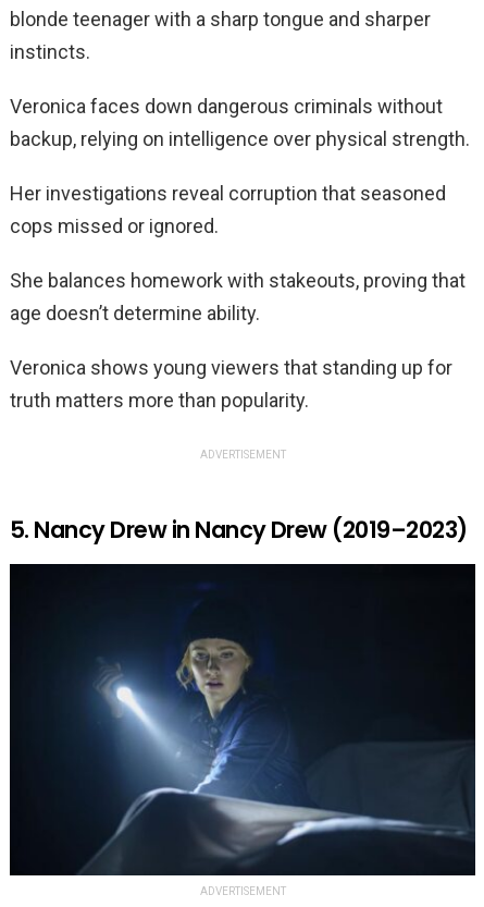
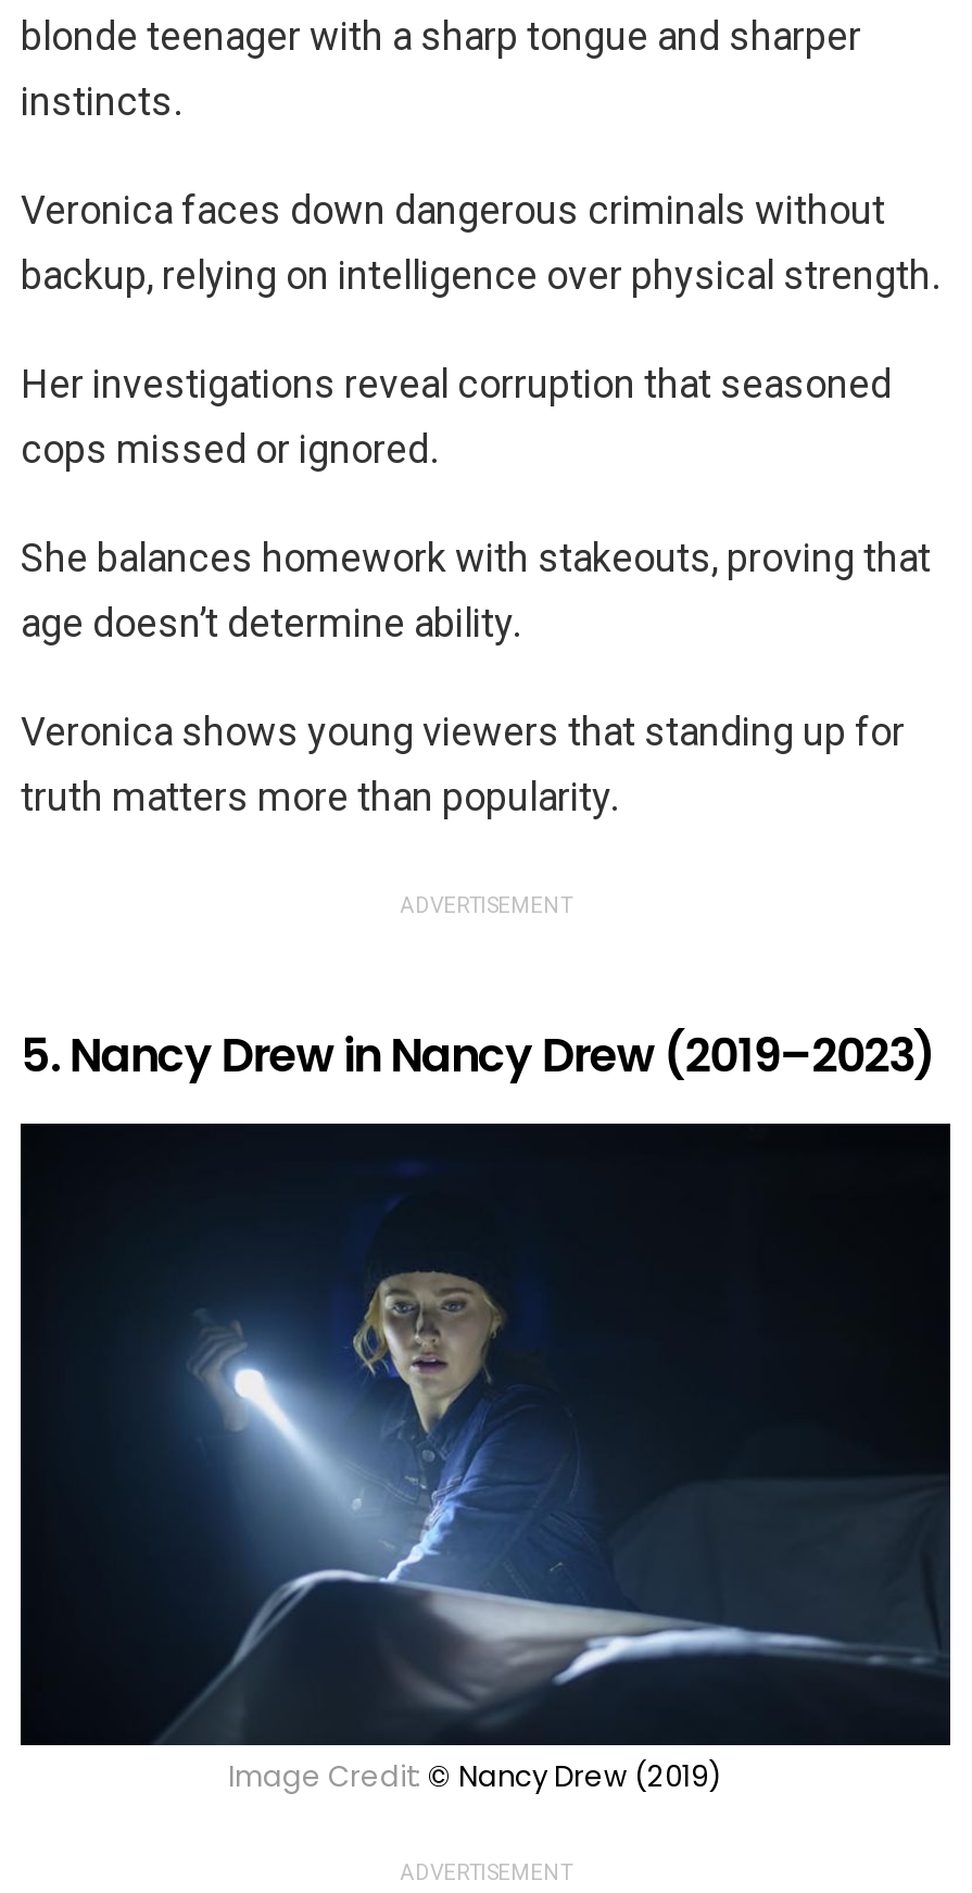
+ Image Credit: © Nancy Drew (2019)
